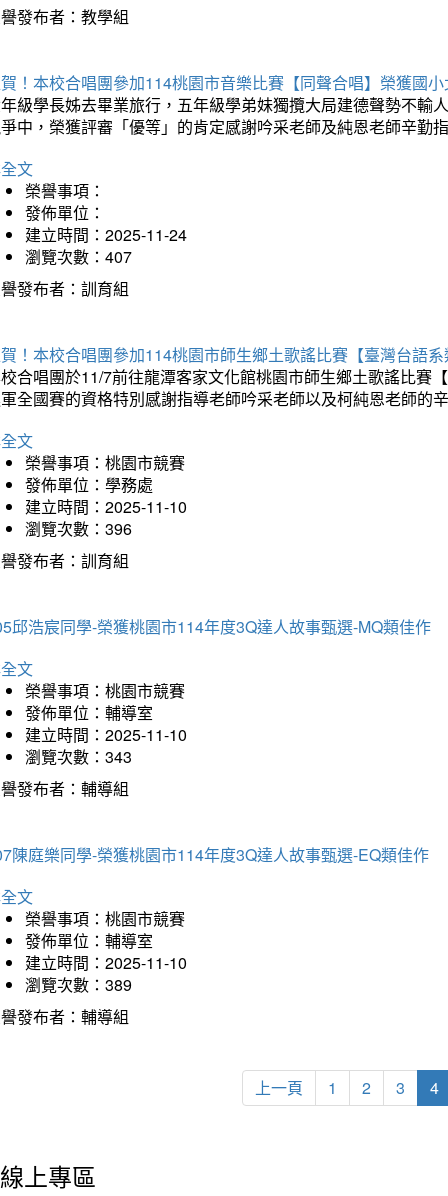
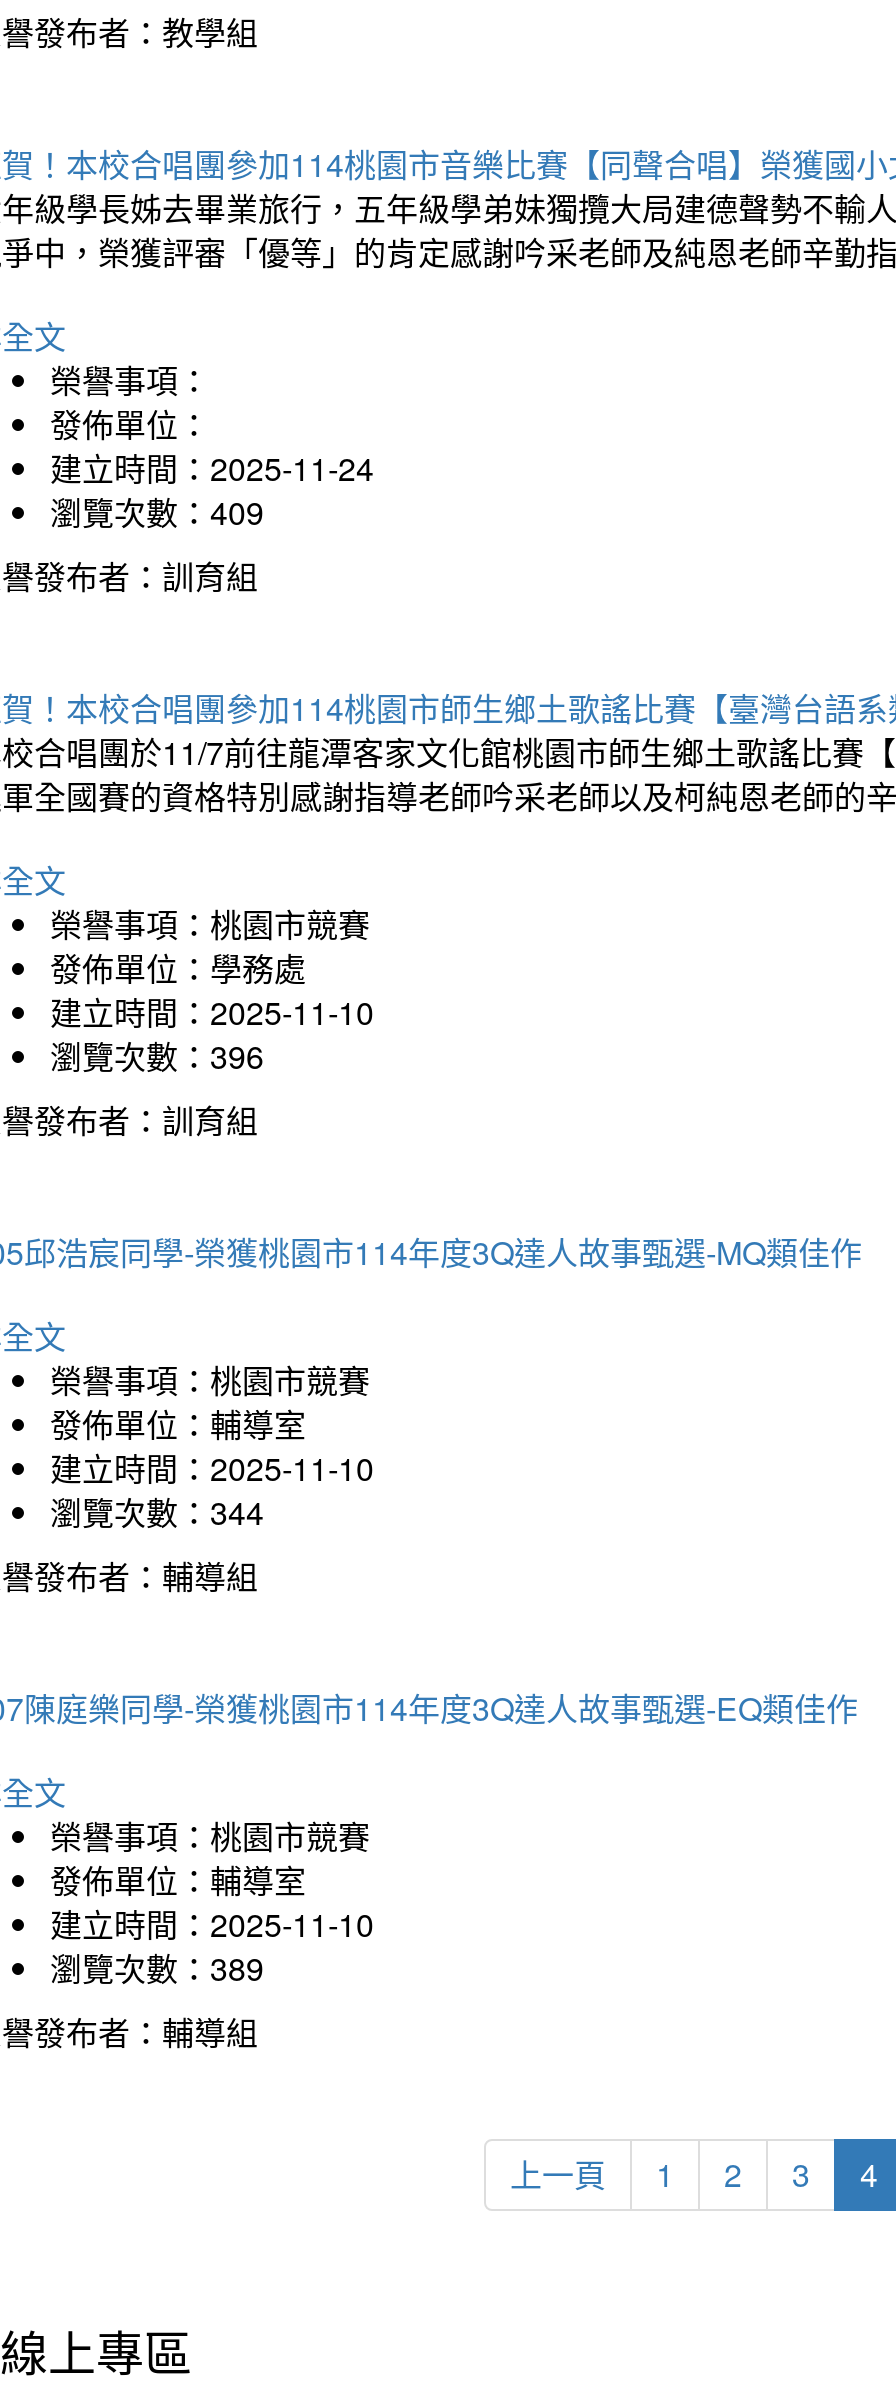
- 瀏覽次數：407
+ 瀏覽次數：409

- 瀏覽次數：343
+ 瀏覽次數：344
